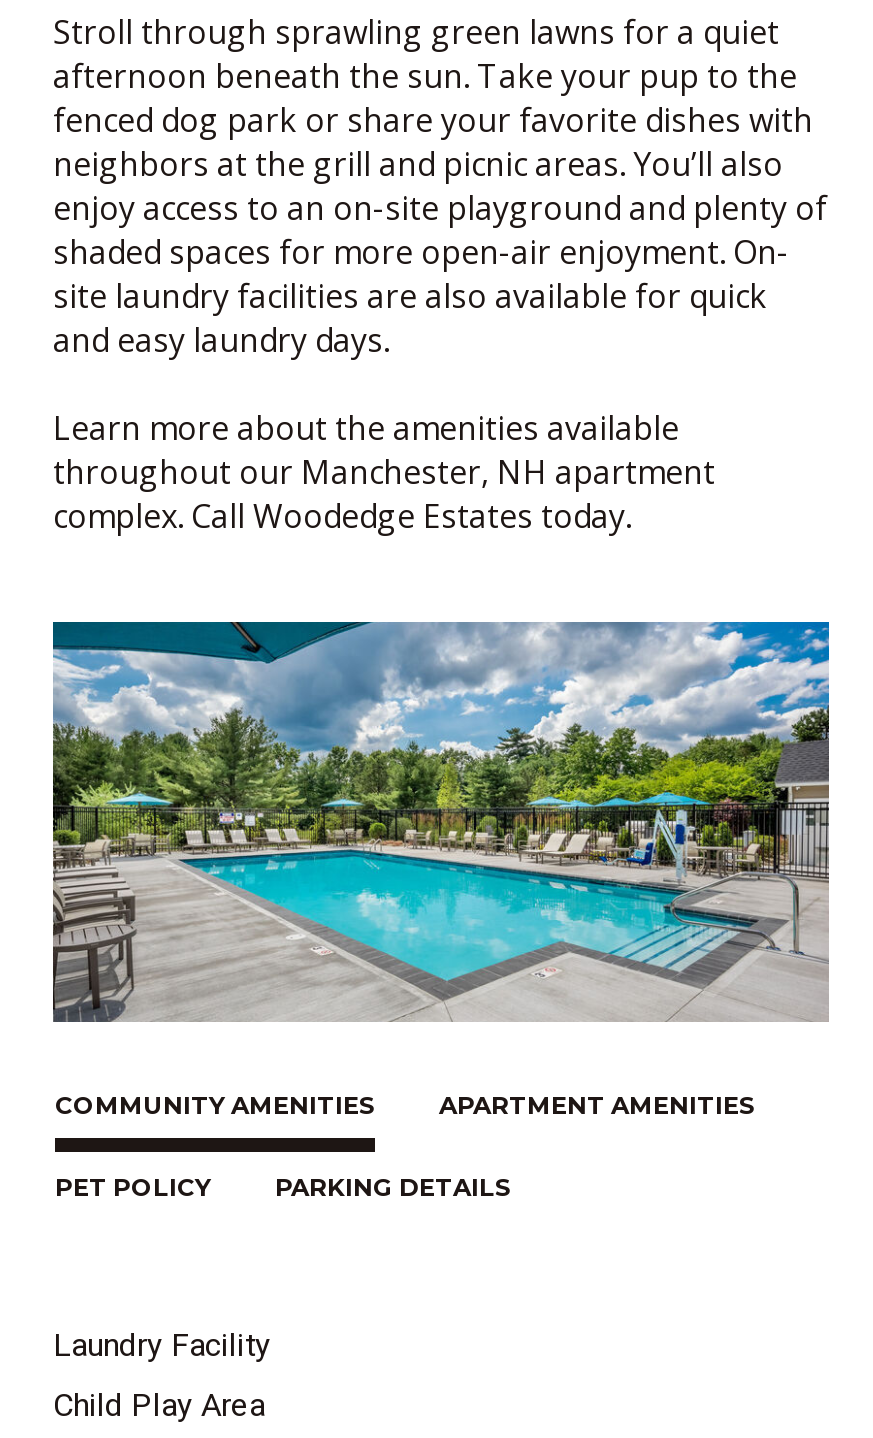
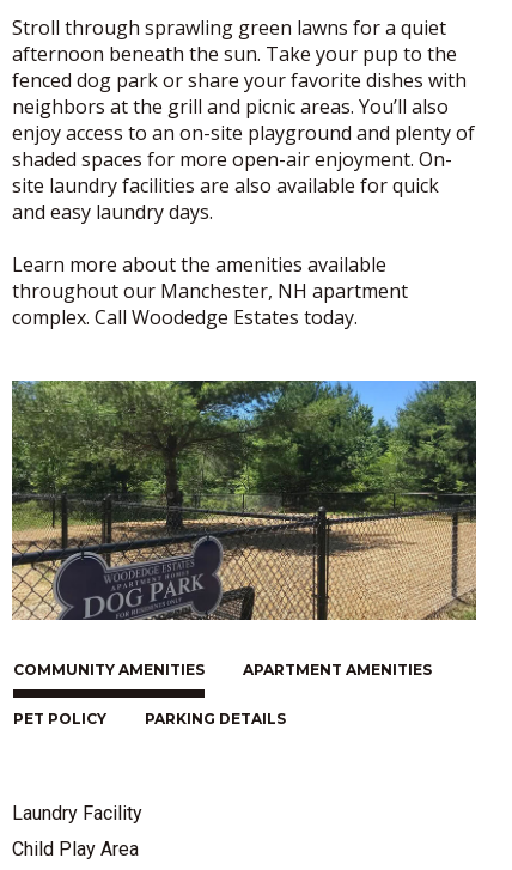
- [image]
+ [image]
